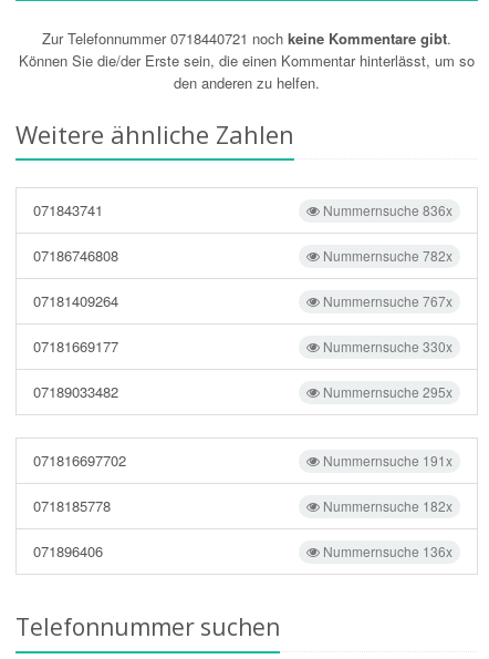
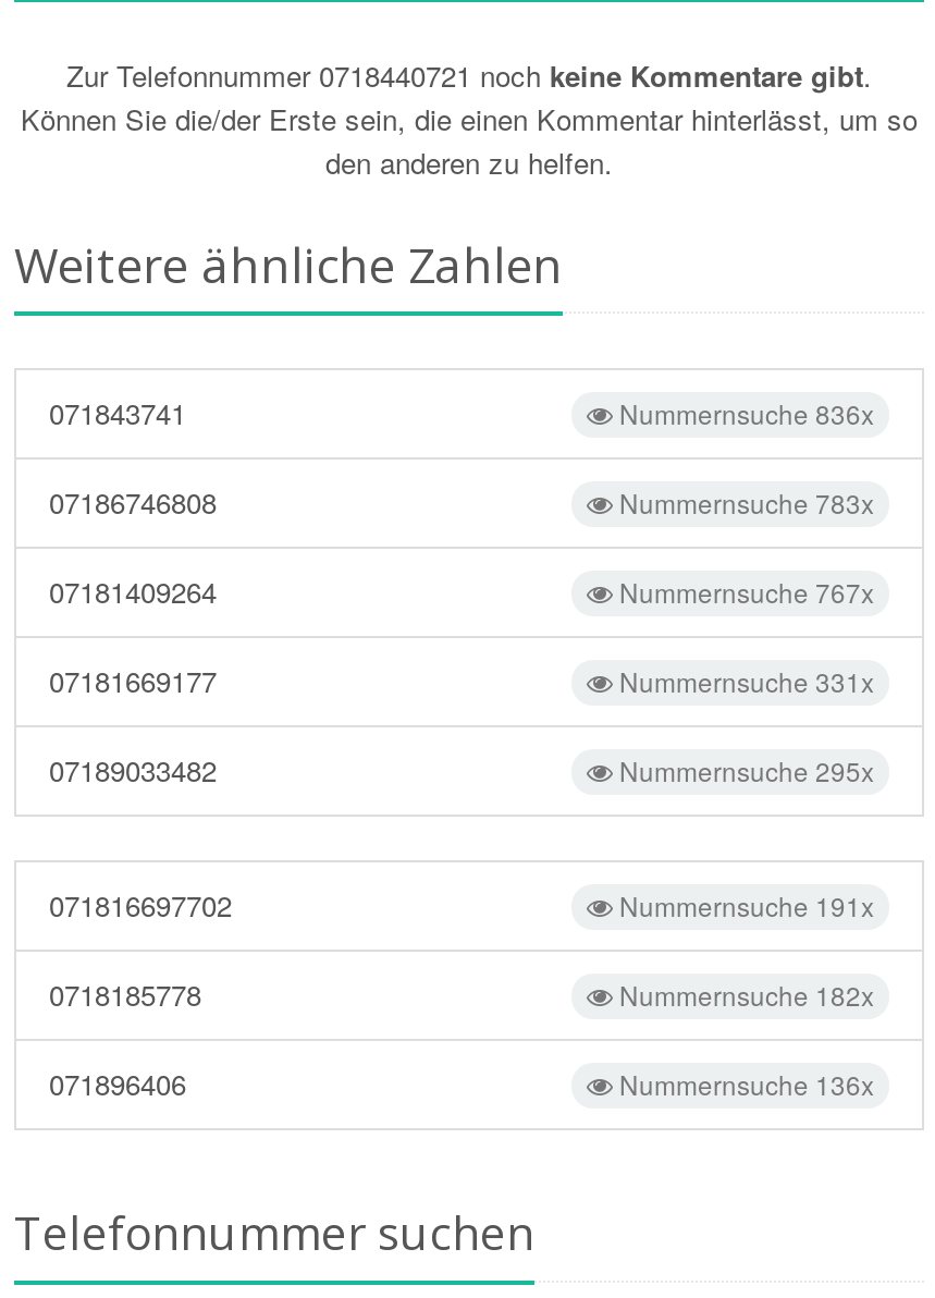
- Nummernsuche 782x
+ Nummernsuche 783x

- Nummernsuche 330x
+ Nummernsuche 331x
